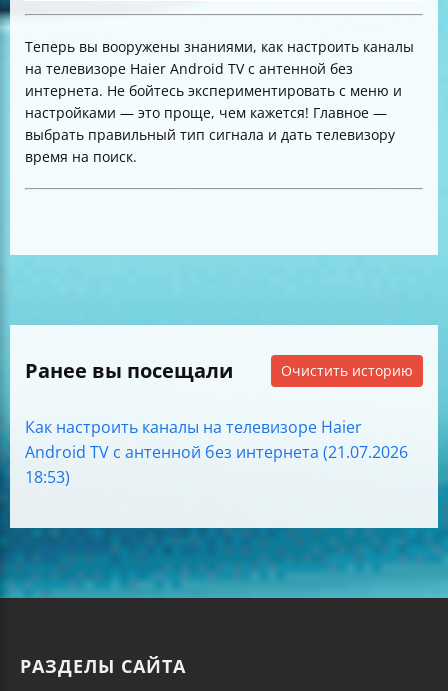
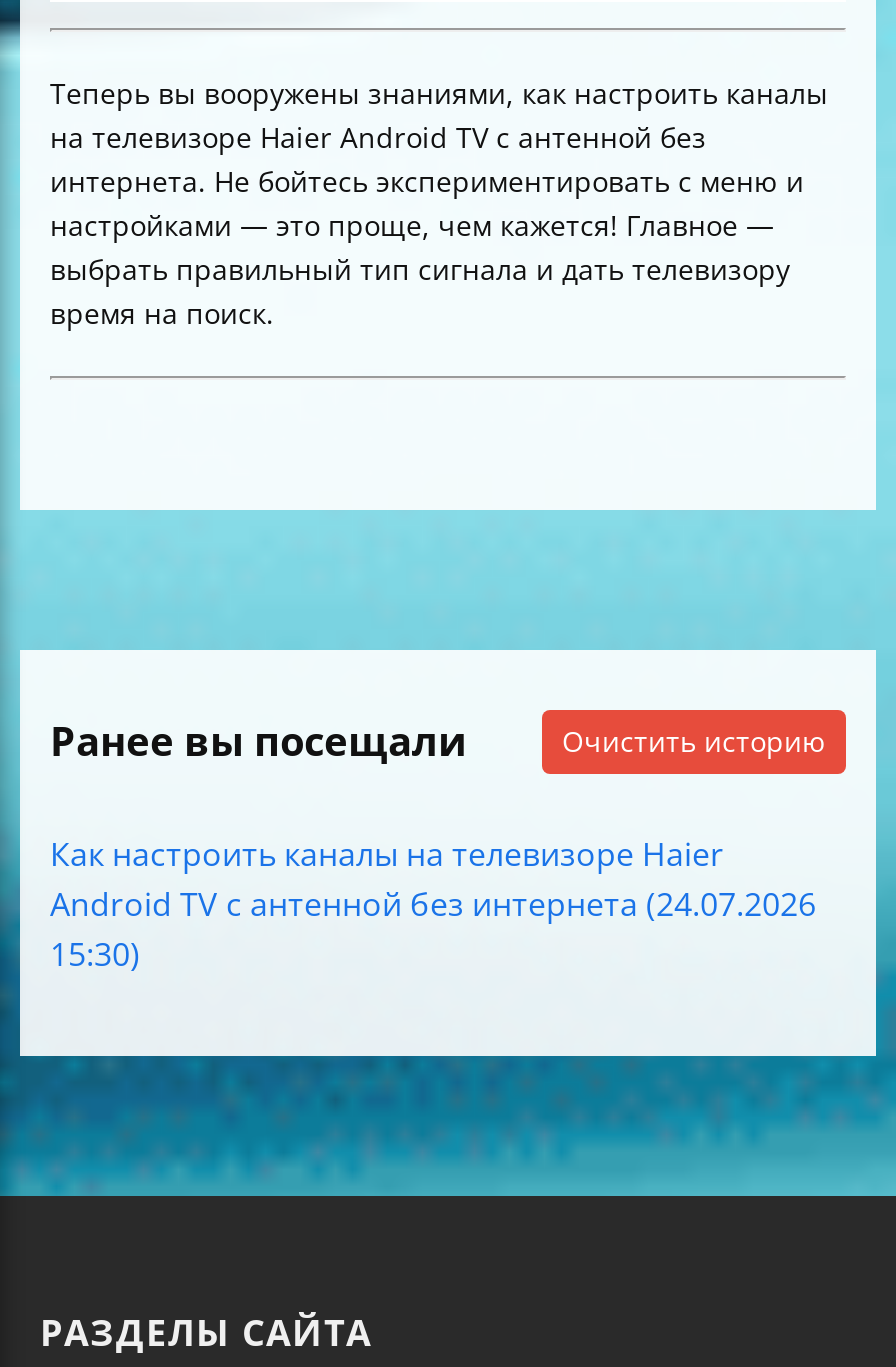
- Android TV с антенной без интернета (21.07.2026
+ Android TV с антенной без интернета (24.07.2026

- 18:53)
+ 15:30)
